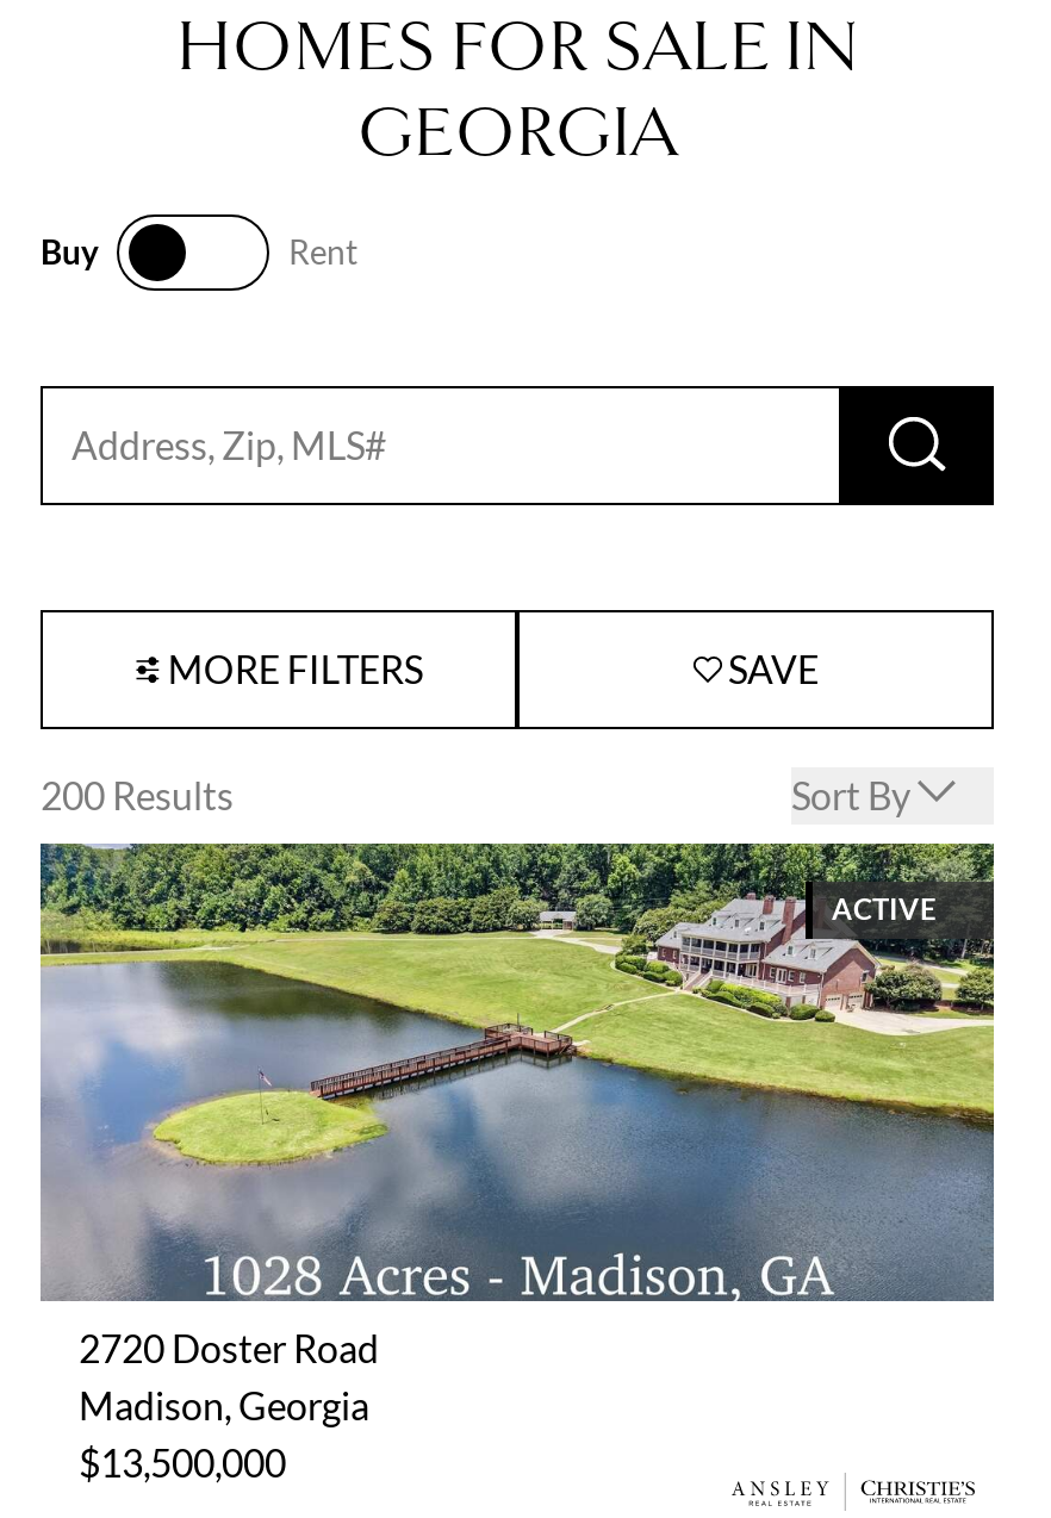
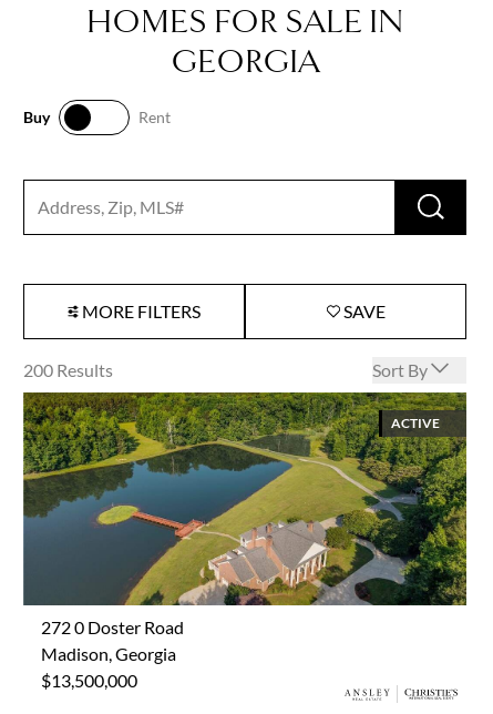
- [image]
- 2720 Doster Road
+ [image]
+ 272 0 Doster Road
